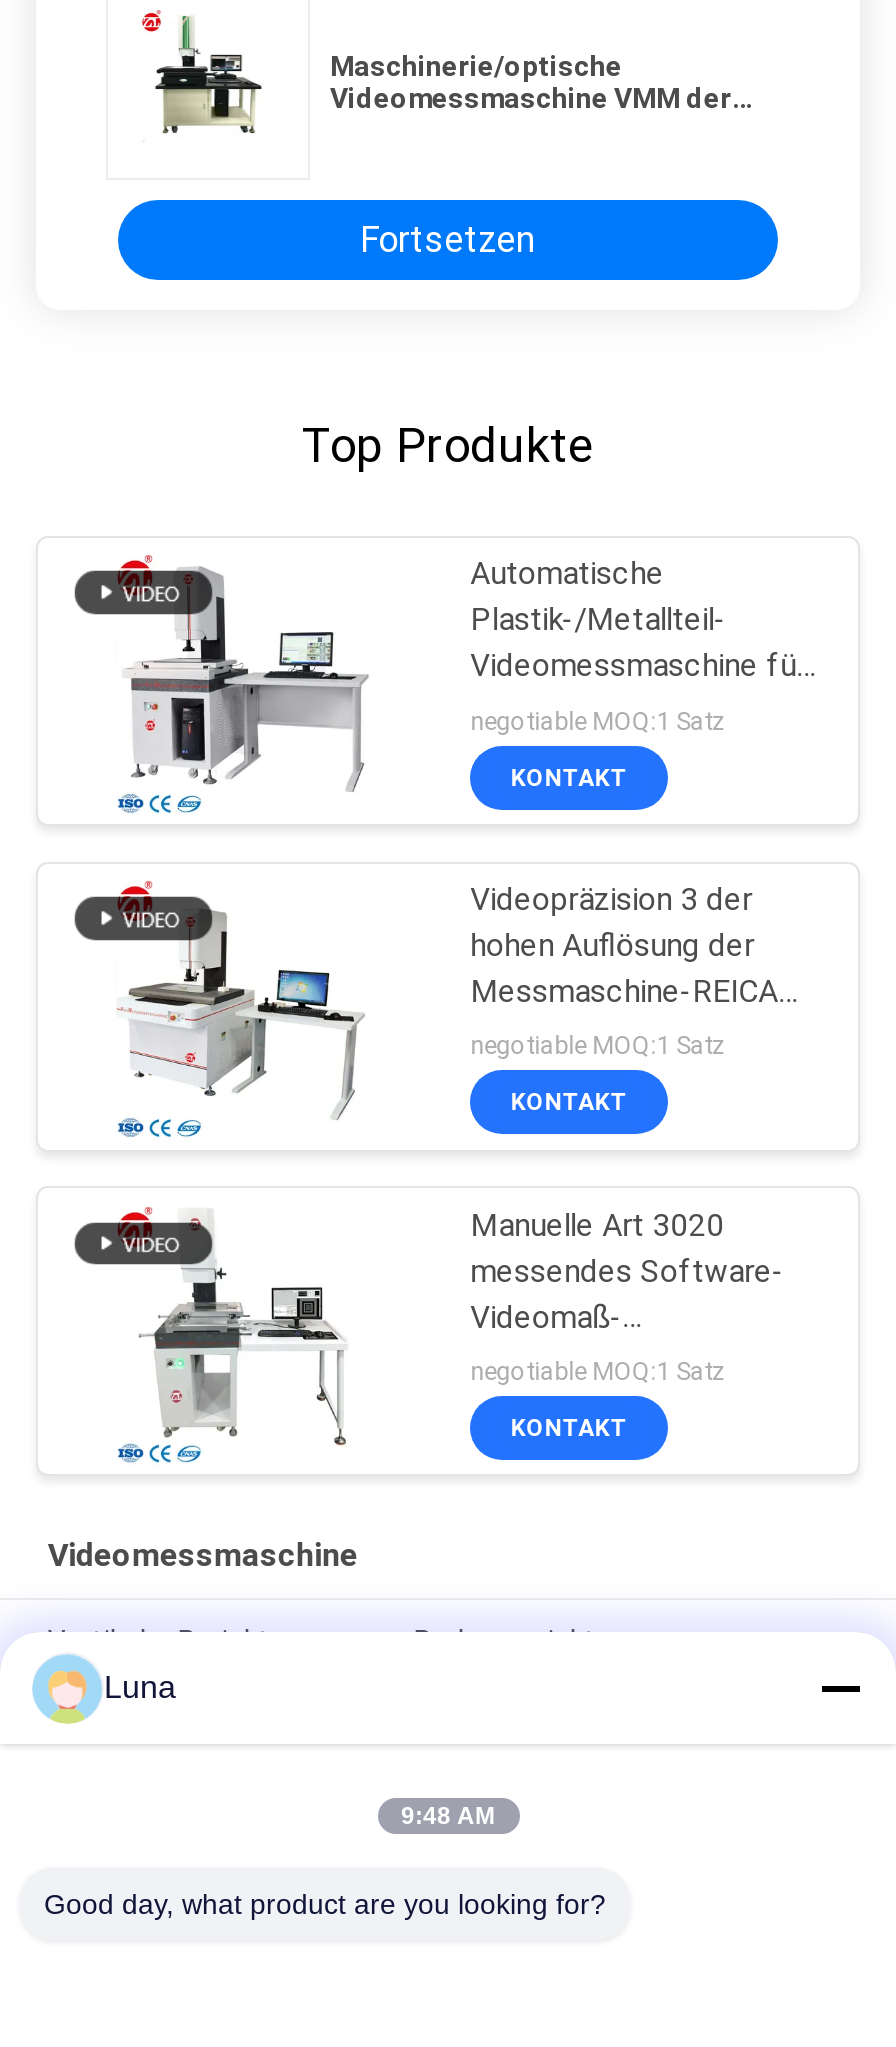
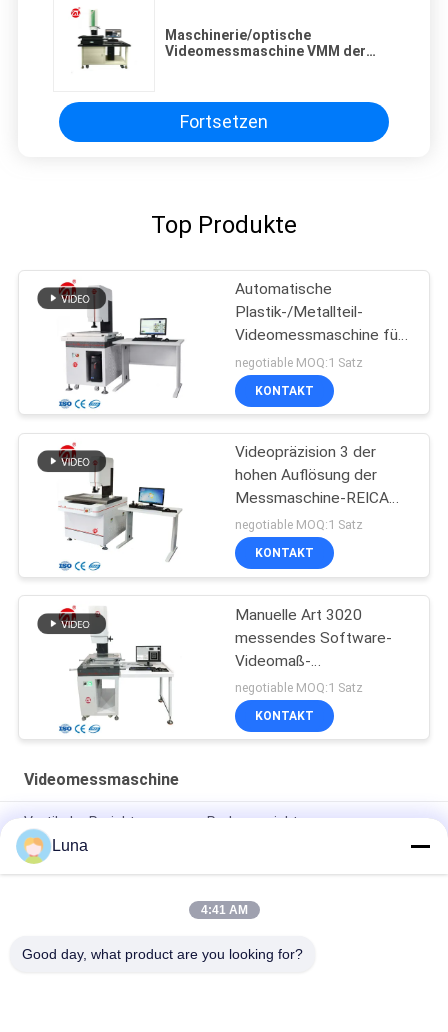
- 9:48 AM
+ 4:41 AM
